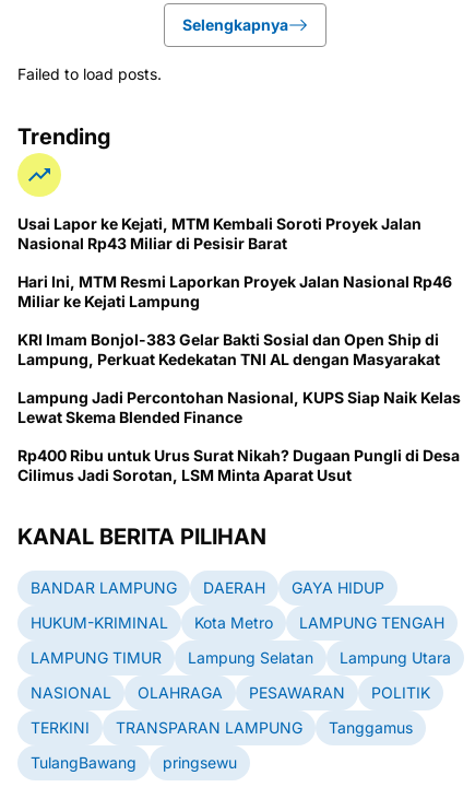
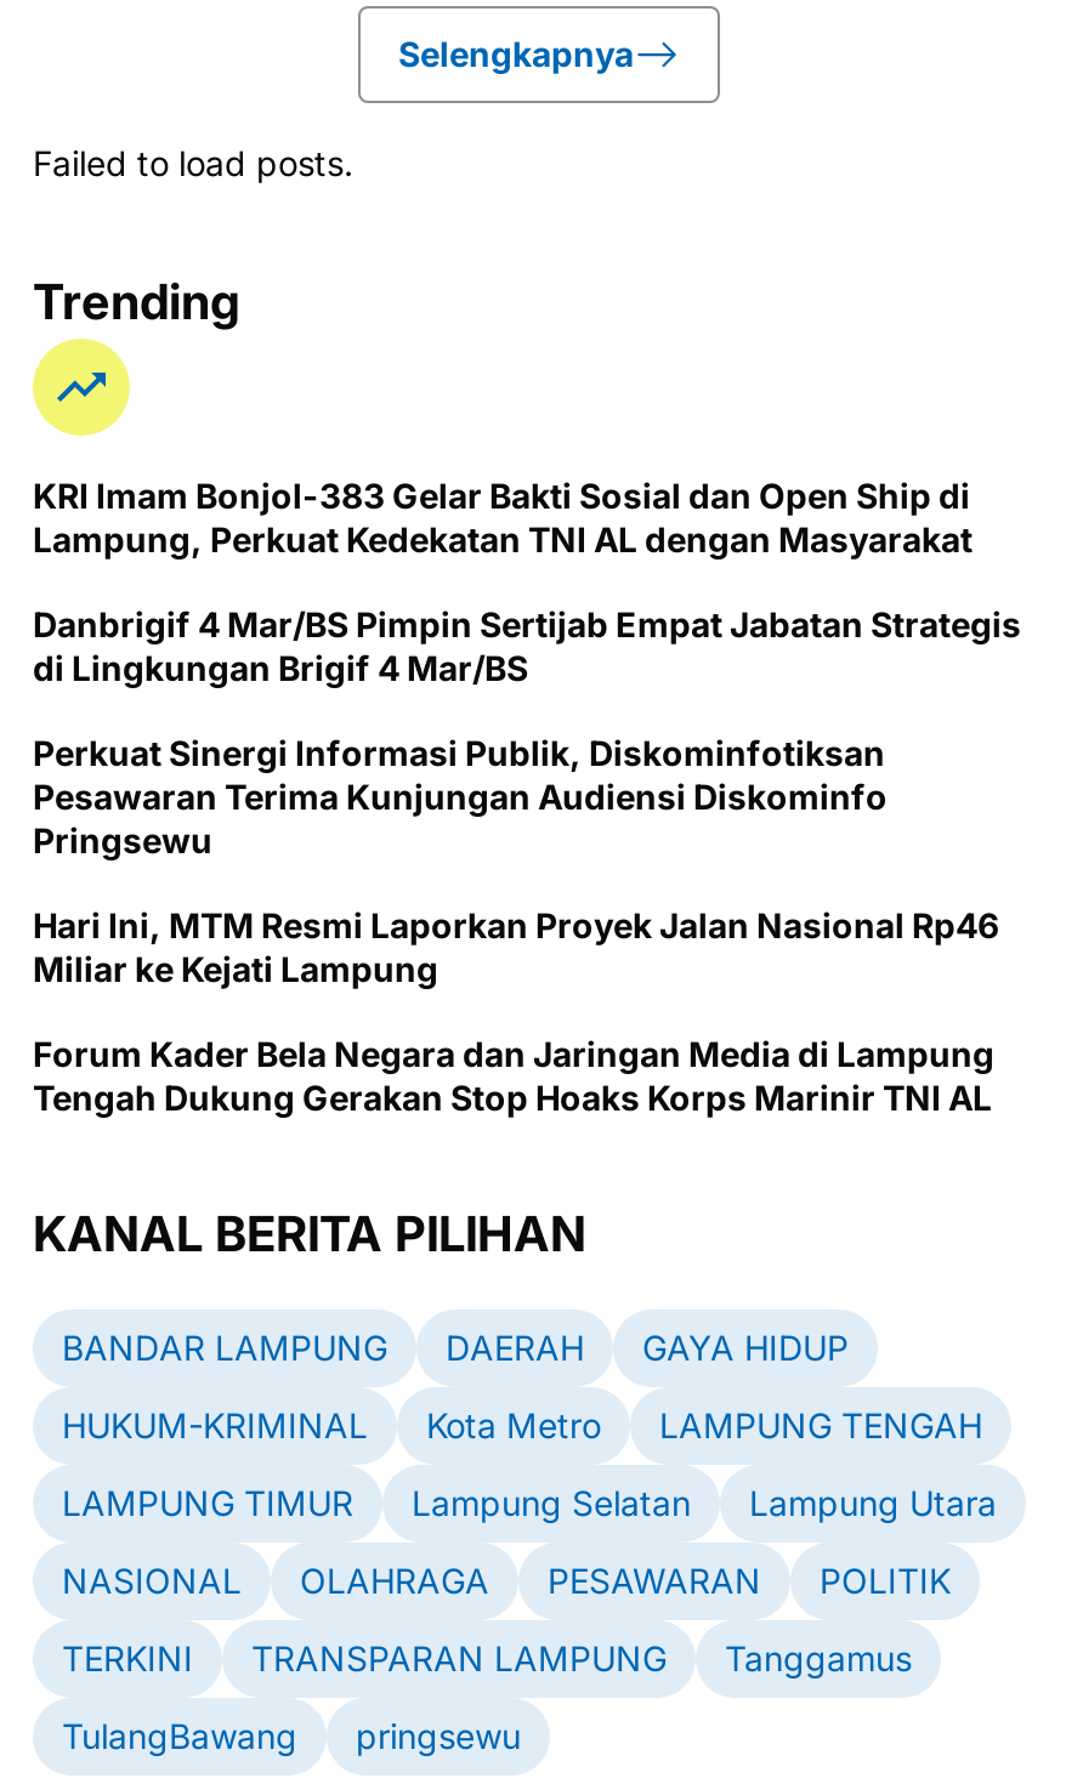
- Usai Lapor ke Kejati, MTM Kembali Soroti Proyek Jalan
- Nasional Rp43 Miliar di Pesisir Barat
+ Danbrigif 4 Mar/BS Pimpin Sertijab Empat Jabatan Strategis
+ di Lingkungan Brigif 4 Mar/BS
+ Perkuat Sinergi Informasi Publik, Diskominfotiksan
+ Pesawaran Terima Kunjungan Audiensi Diskominfo
+ Pringsewu

moved down: Hari Ini, MTM Resmi Laporkan Proyek Jalan Nasional Rp46 | Miliar ke Kejati Lampung

moved up: KRI Imam Bonjol-383 Gelar Bakti Sosial dan Open Ship di | Lampung, Perkuat Kedekatan TNI AL dengan Masyarakat

- Lampung Jadi Percontohan Nasional, KUPS Siap Naik Kelas
- Lewat Skema Blended Finance
- Rp400 Ribu untuk Urus Surat Nikah? Dugaan Pungli di Desa
- Cilimus Jadi Sorotan, LSM Minta Aparat Usut
+ Forum Kader Bela Negara dan Jaringan Media di Lampung
+ Tengah Dukung Gerakan Stop Hoaks Korps Marinir TNI AL
